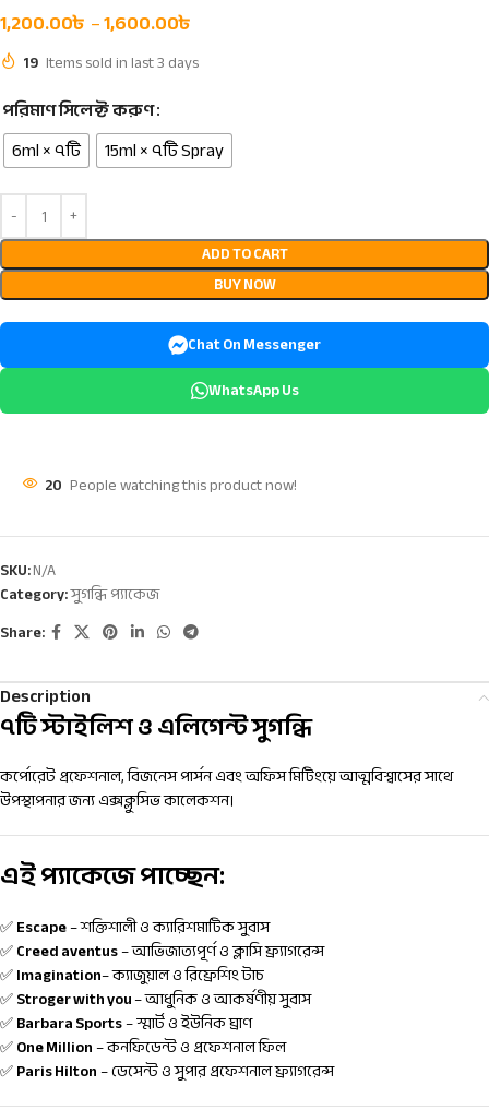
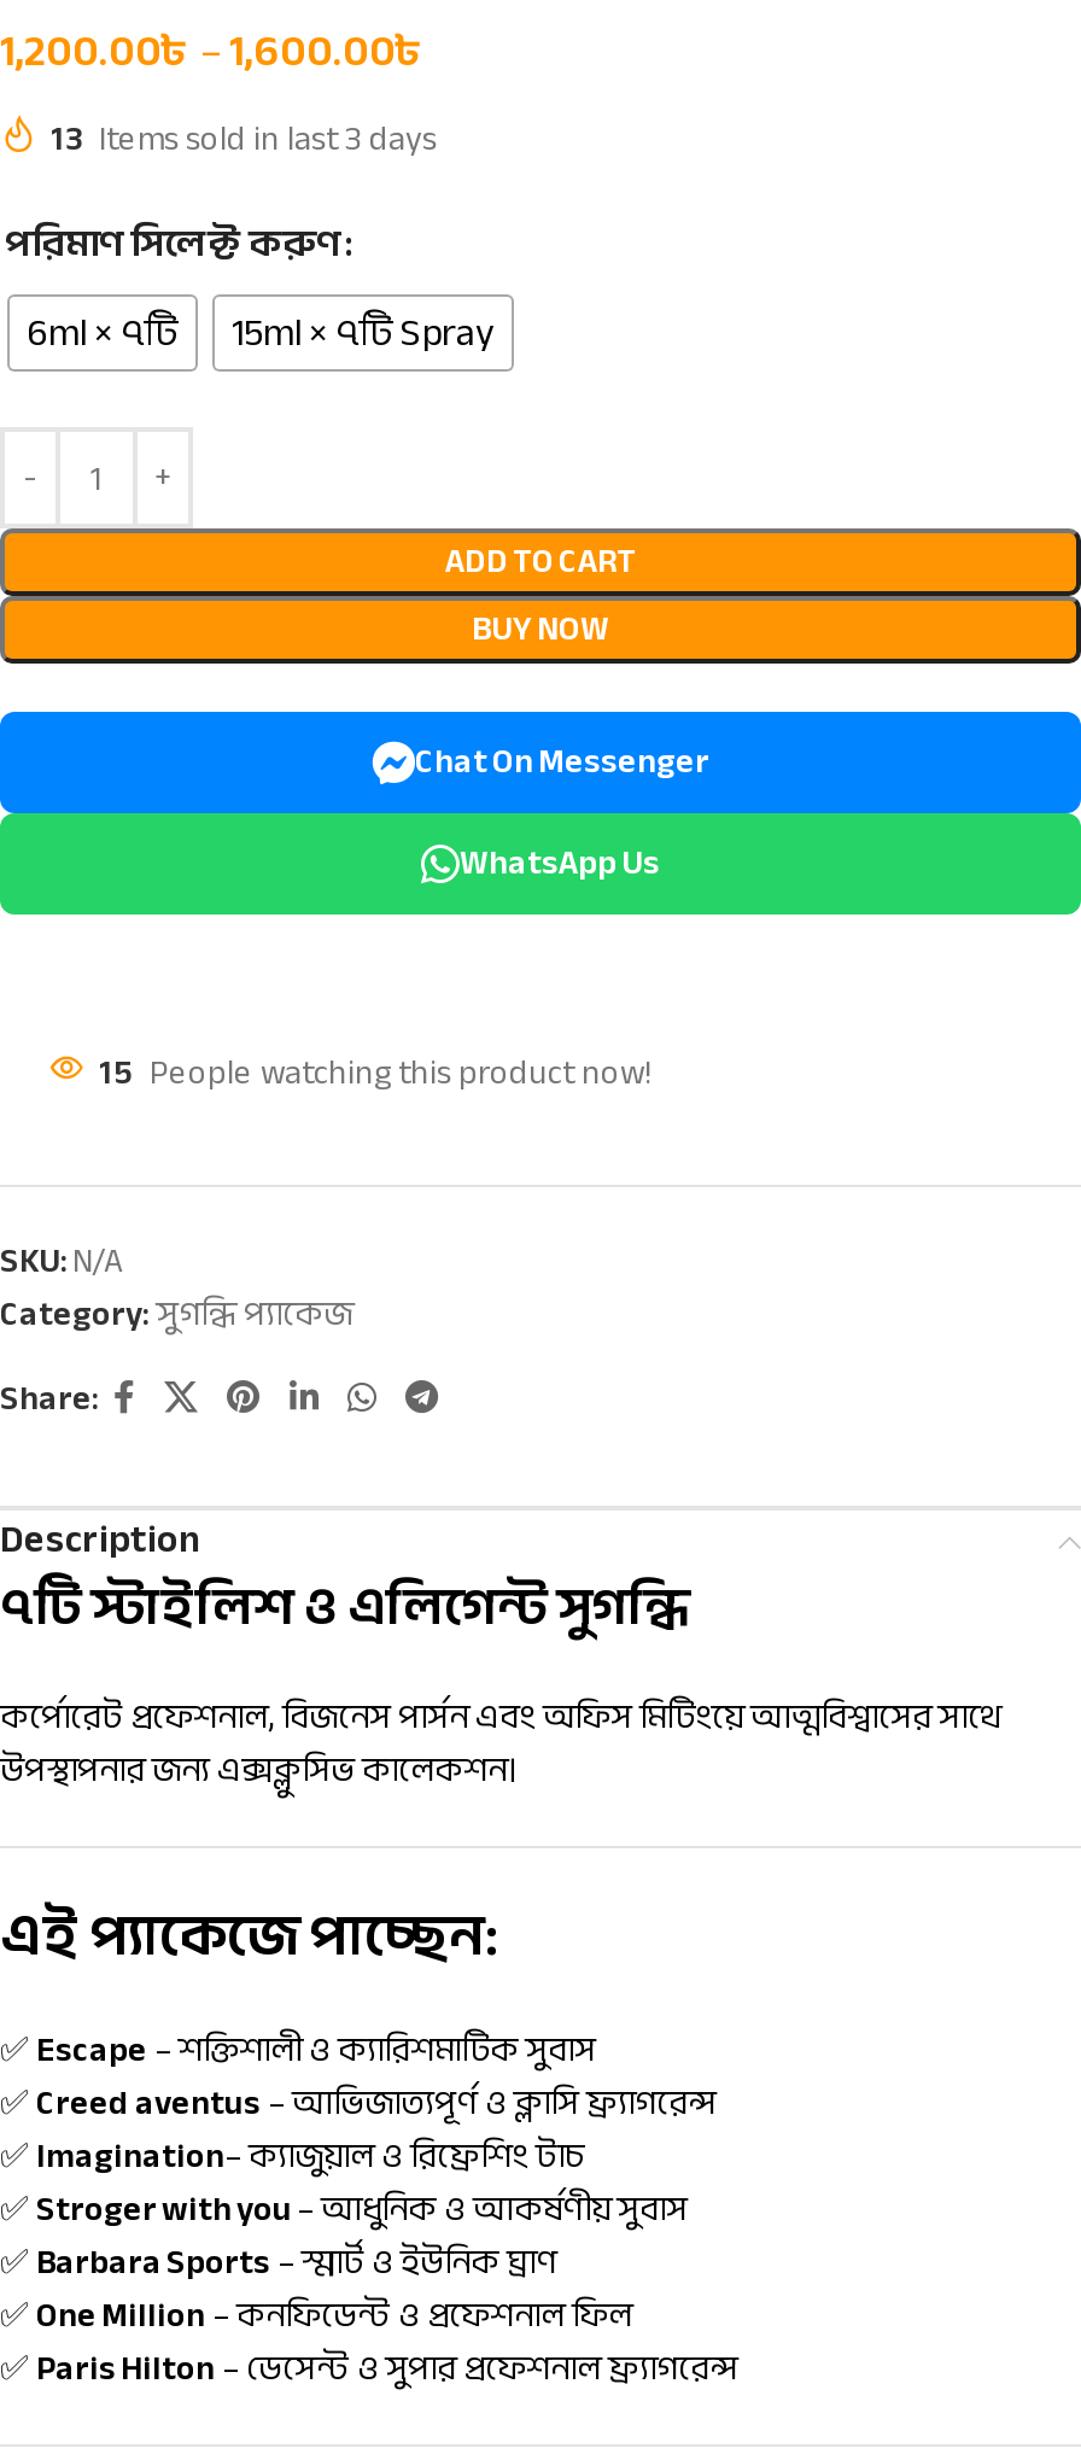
- 19 Items sold in last 3 days
+ 13 Items sold in last 3 days

- 20 People watching this product now!
+ 15 People watching this product now!
